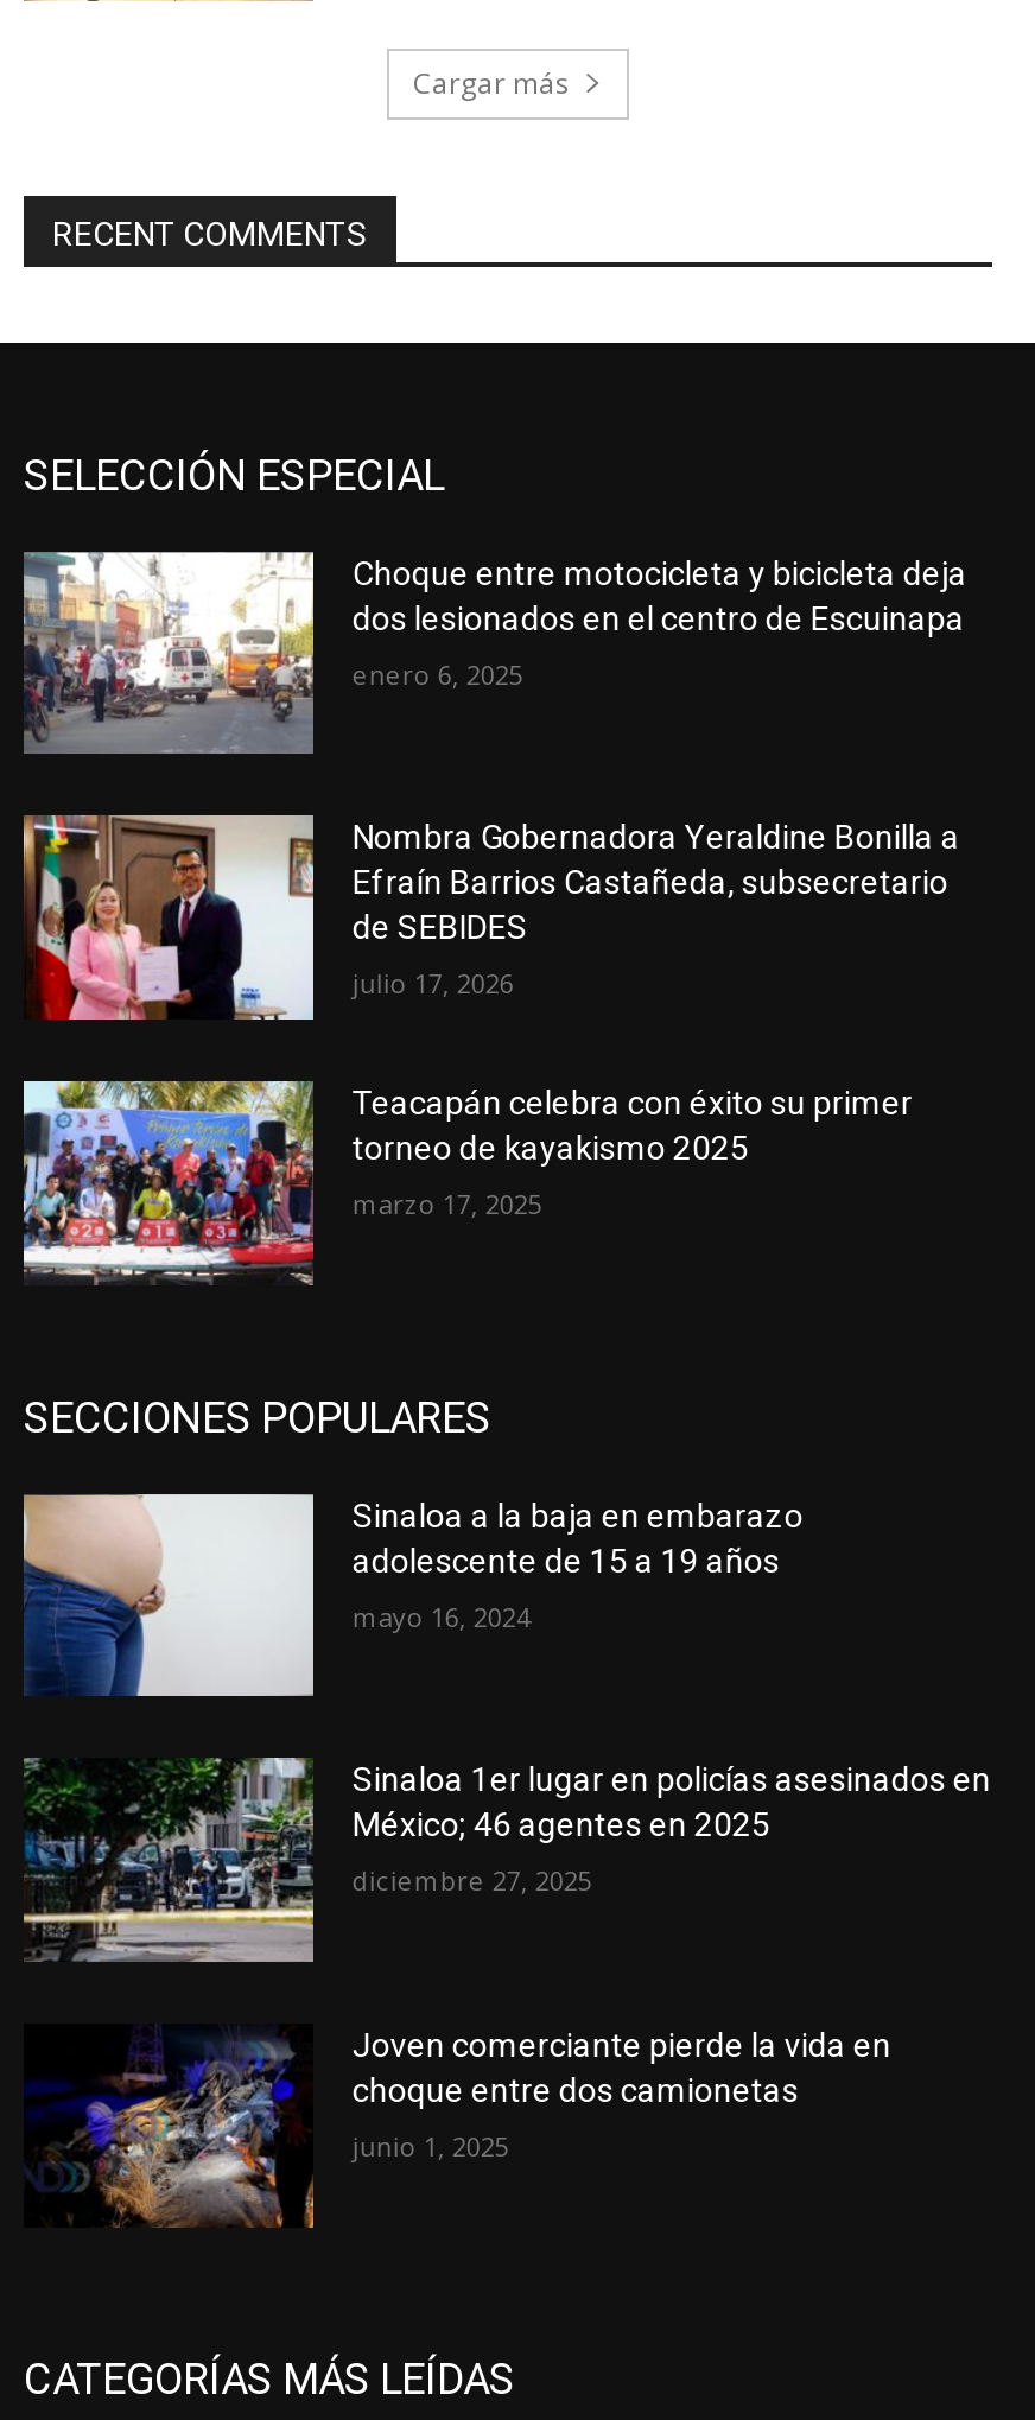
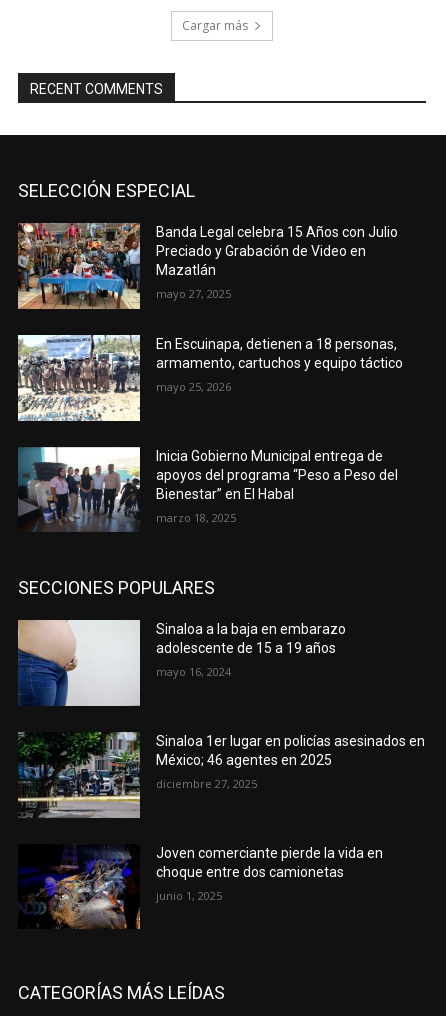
- [image]
- Choque entre motocicleta y bicicleta deja
- dos lesionados en el centro de Escuinapa
+ [image]
+ Banda Legal celebra 15 Años con Julio
+ Preciado y Grabación de Video en
+ Mazatlán

- enero 6, 2025
+ mayo 27, 2025

- [image]
- Nombra Gobernadora Yeraldine Bonilla a
- Efraín Barrios Castañeda, subsecretario
- de SEBIDES
+ [image]
+ En Escuinapa, detienen a 18 personas,
+ armamento, cartuchos y equipo táctico

- julio 17, 2026
+ mayo 25, 2026

- [image]
- Teacapán celebra con éxito su primer
- torneo de kayakismo 2025
+ [image]
+ Inicia Gobierno Municipal entrega de
+ apoyos del programa “Peso a Peso del
+ Bienestar” en El Habal

- marzo 17, 2025
+ marzo 18, 2025
